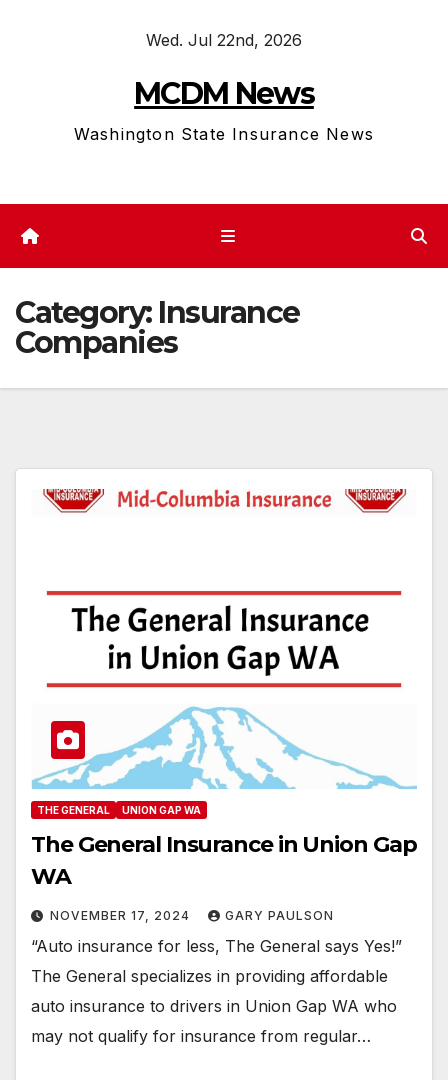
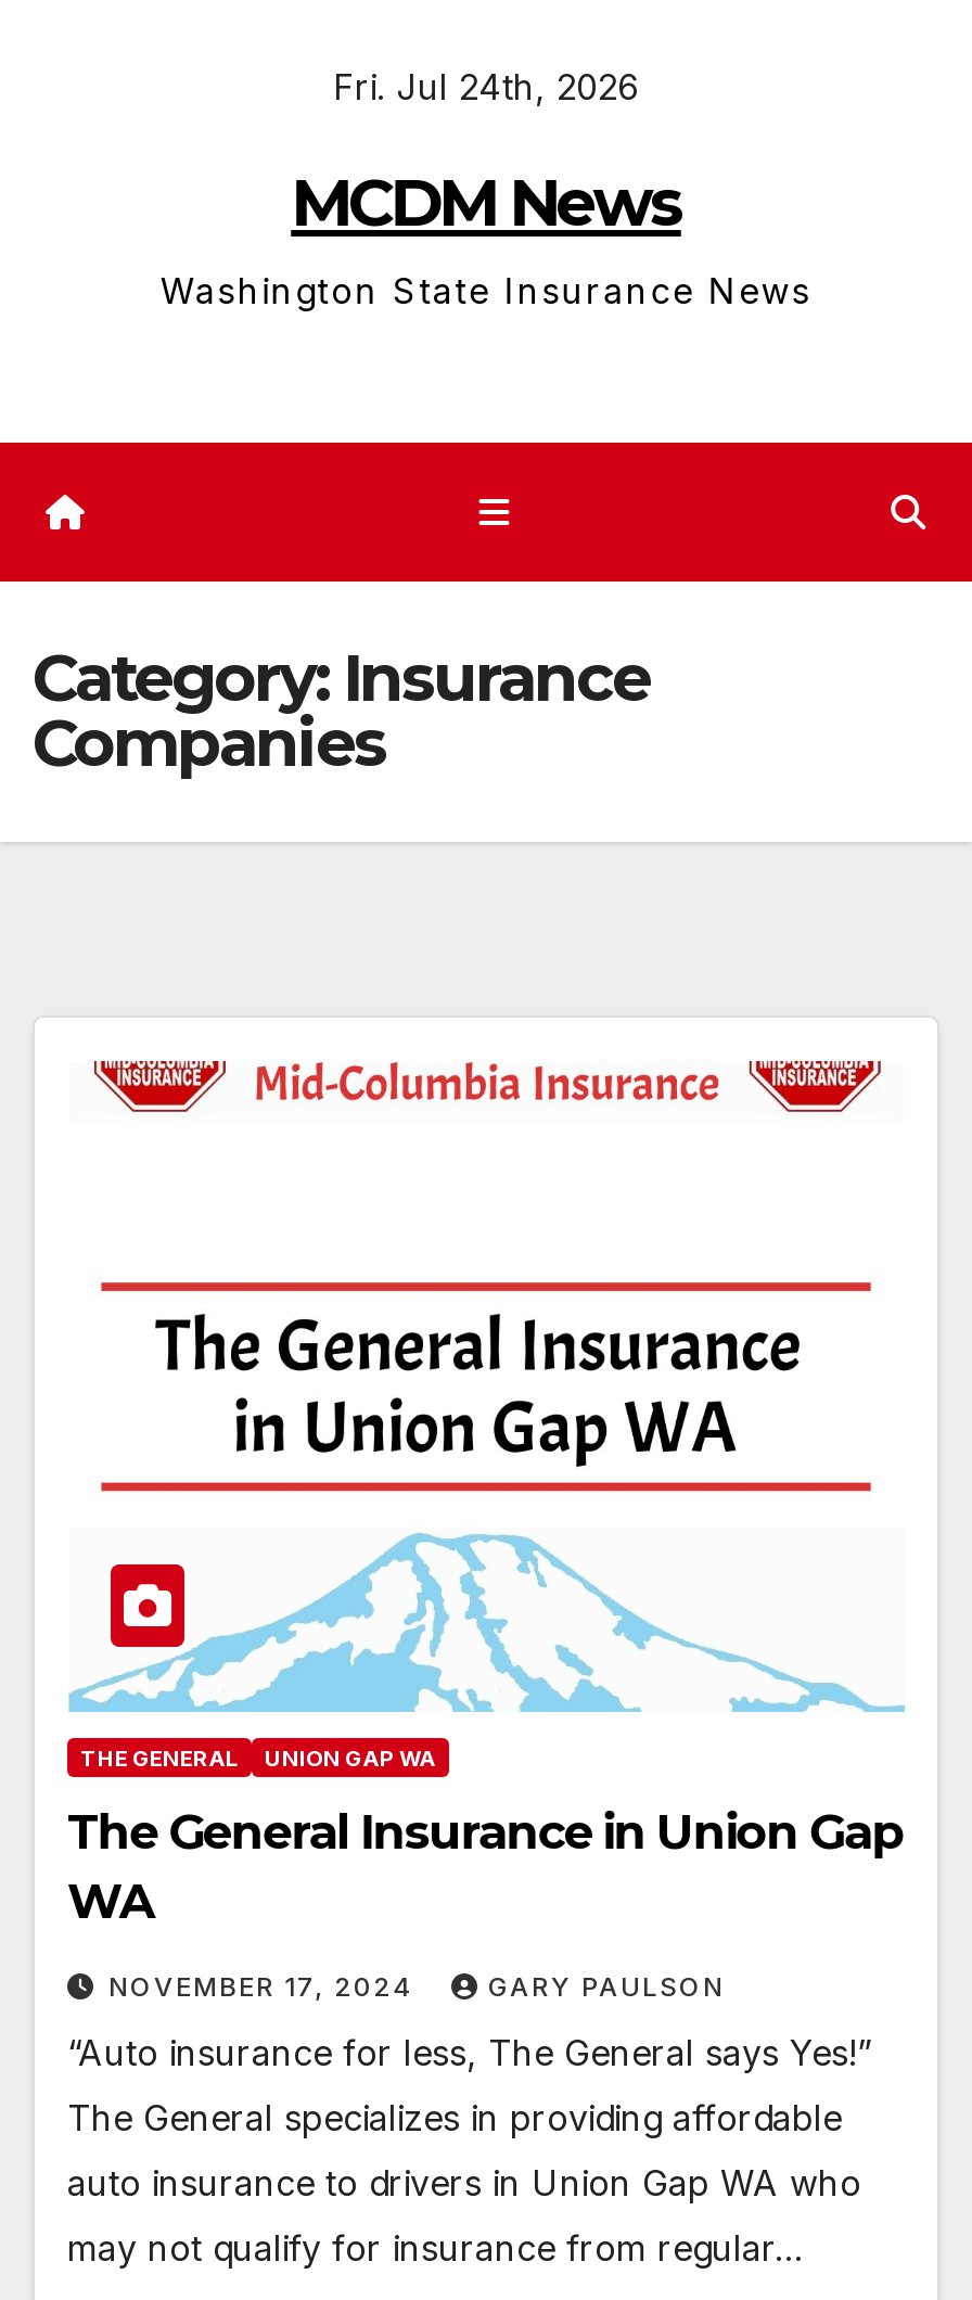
- Wed. Jul 22nd, 2026
+ Fri. Jul 24th, 2026
